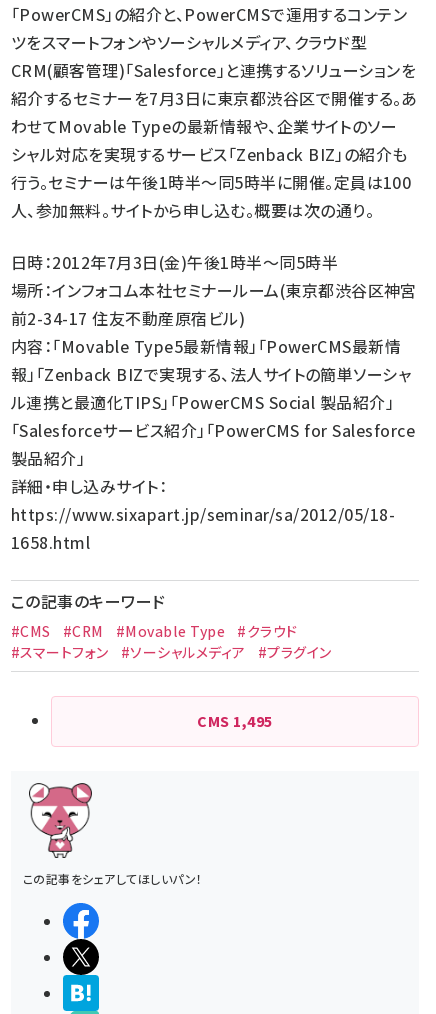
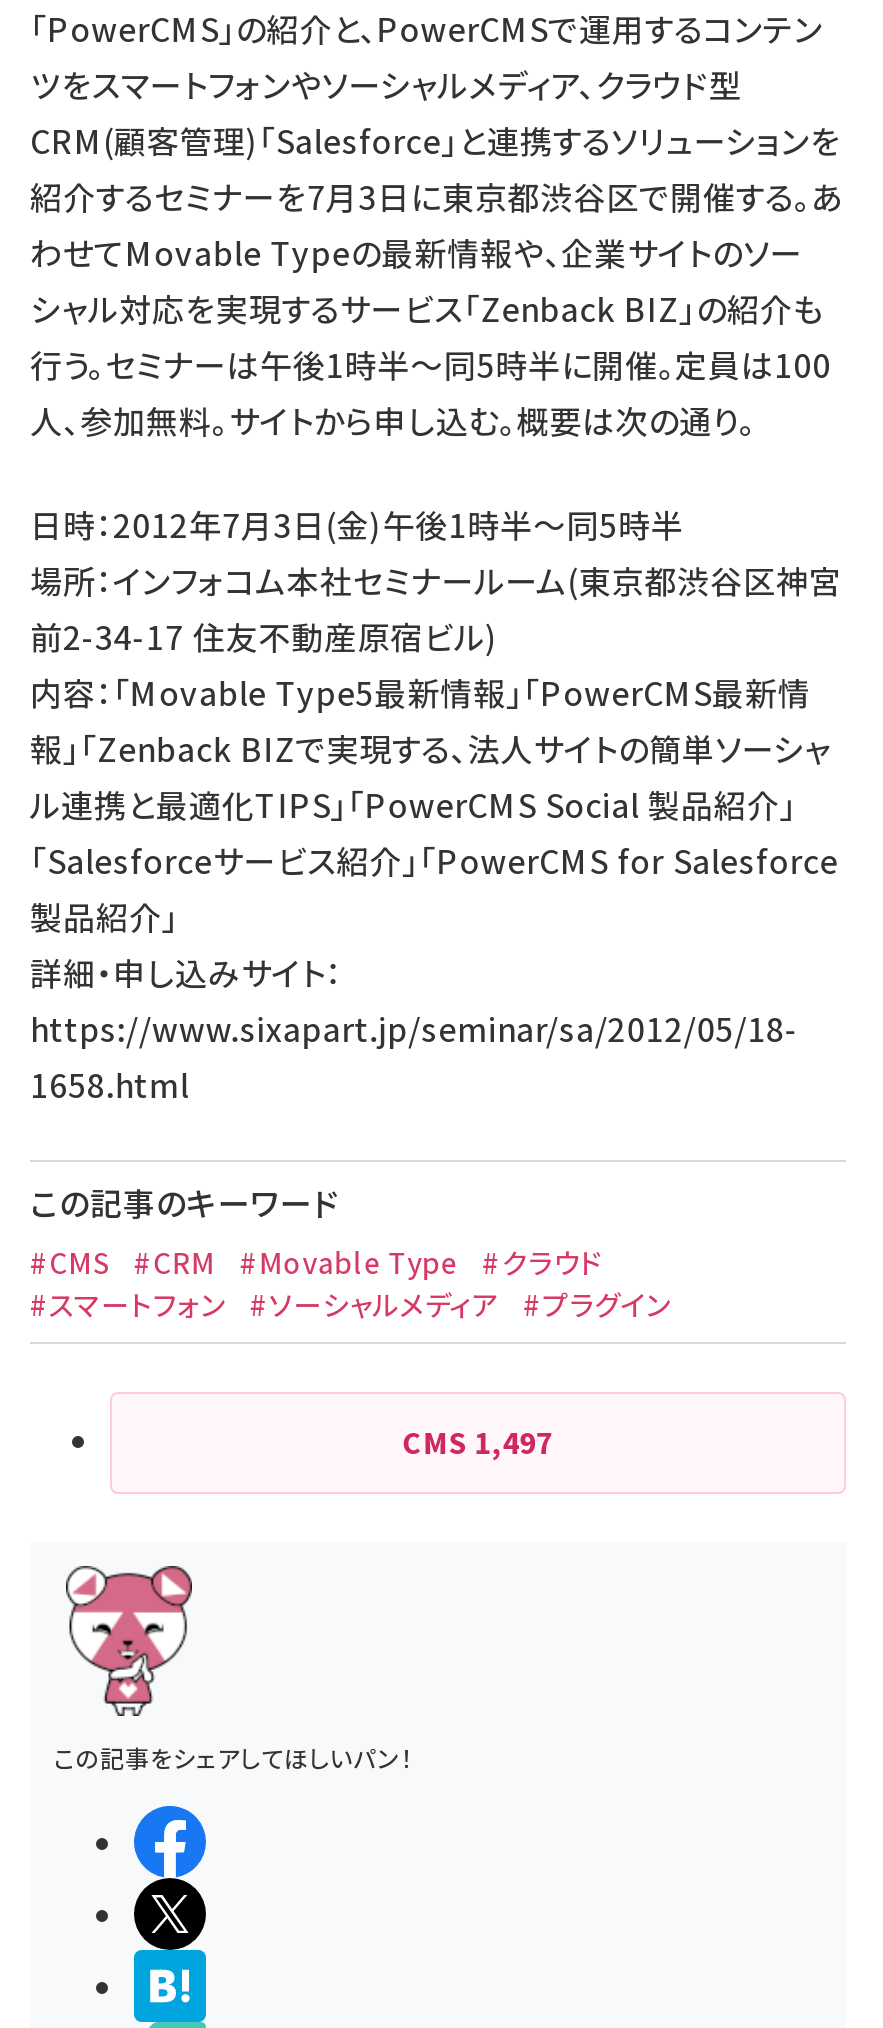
- CMS 1,495
+ CMS 1,497
